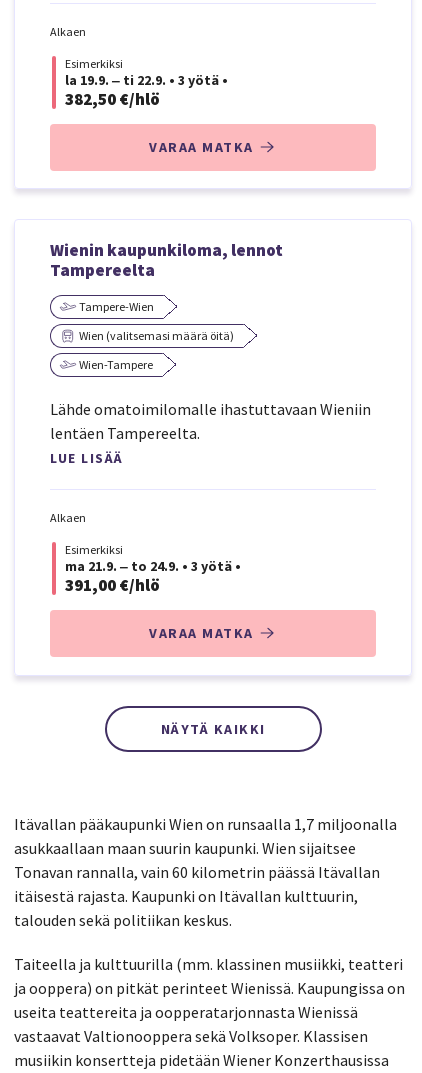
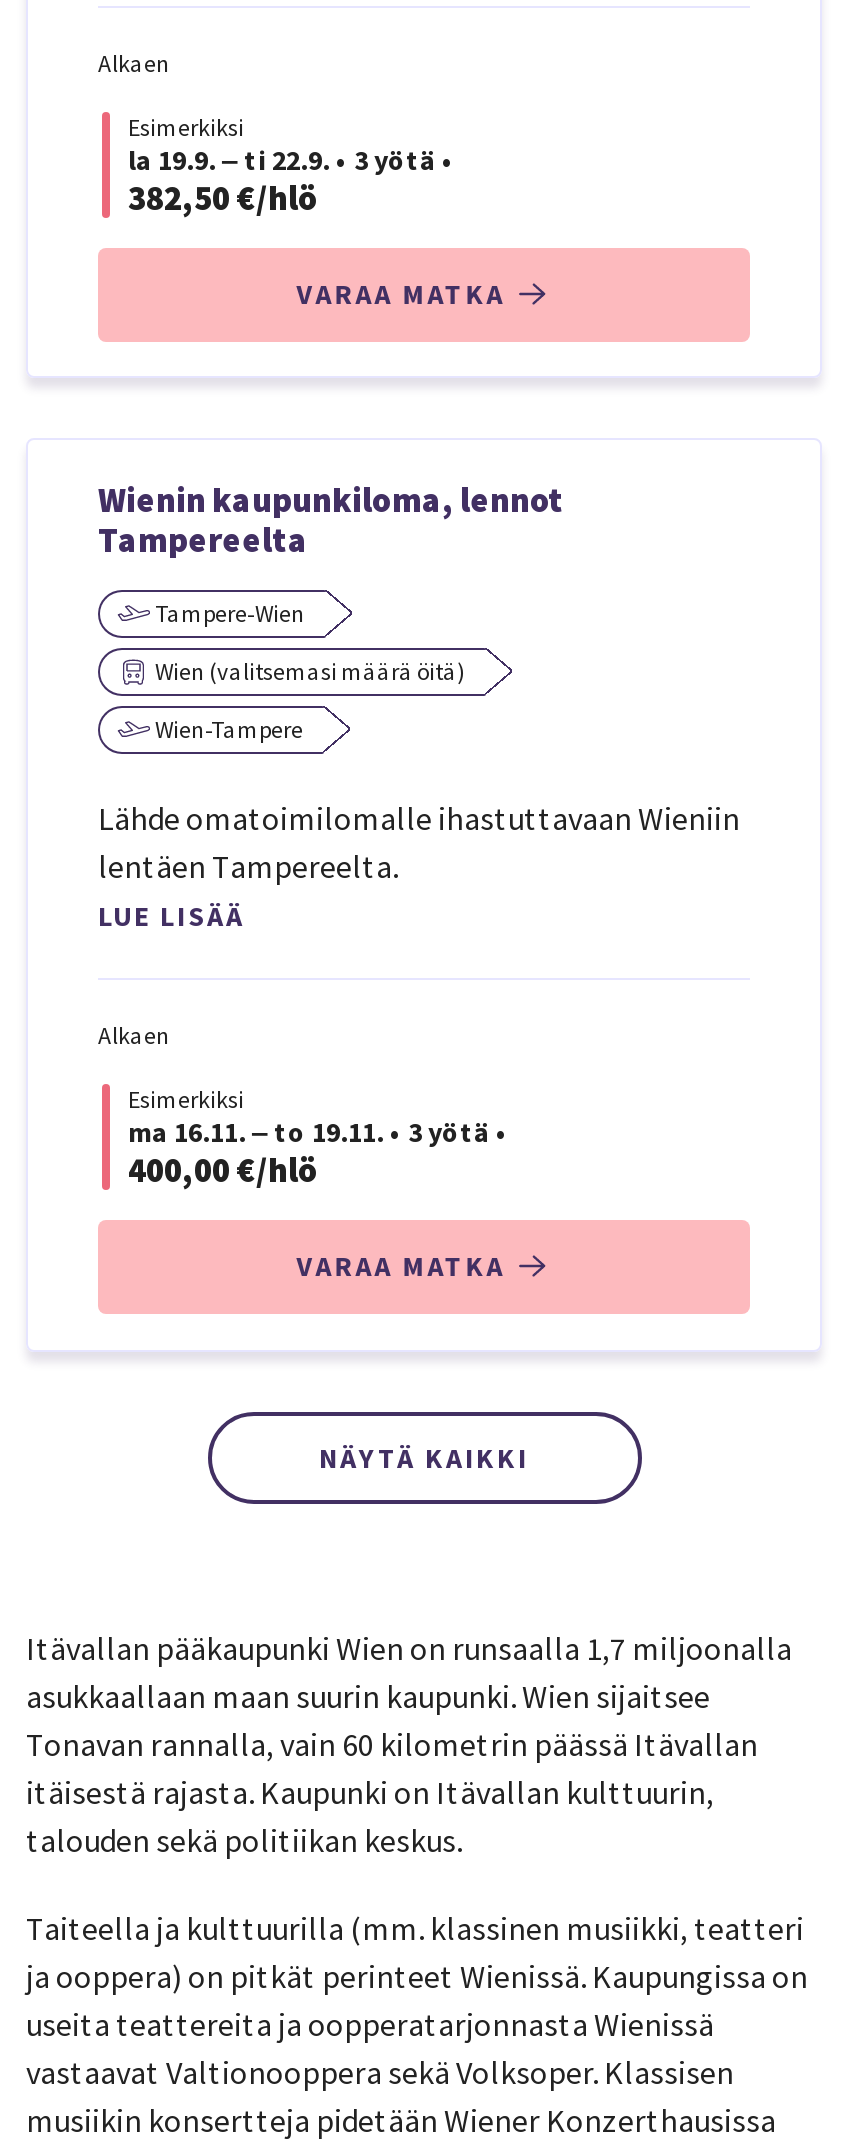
- ma 21.9. ‒ to 24.9. • 3 yötä •
+ ma 16.11. ‒ to 19.11. • 3 yötä •

- 391,00 €/hlö
+ 400,00 €/hlö
